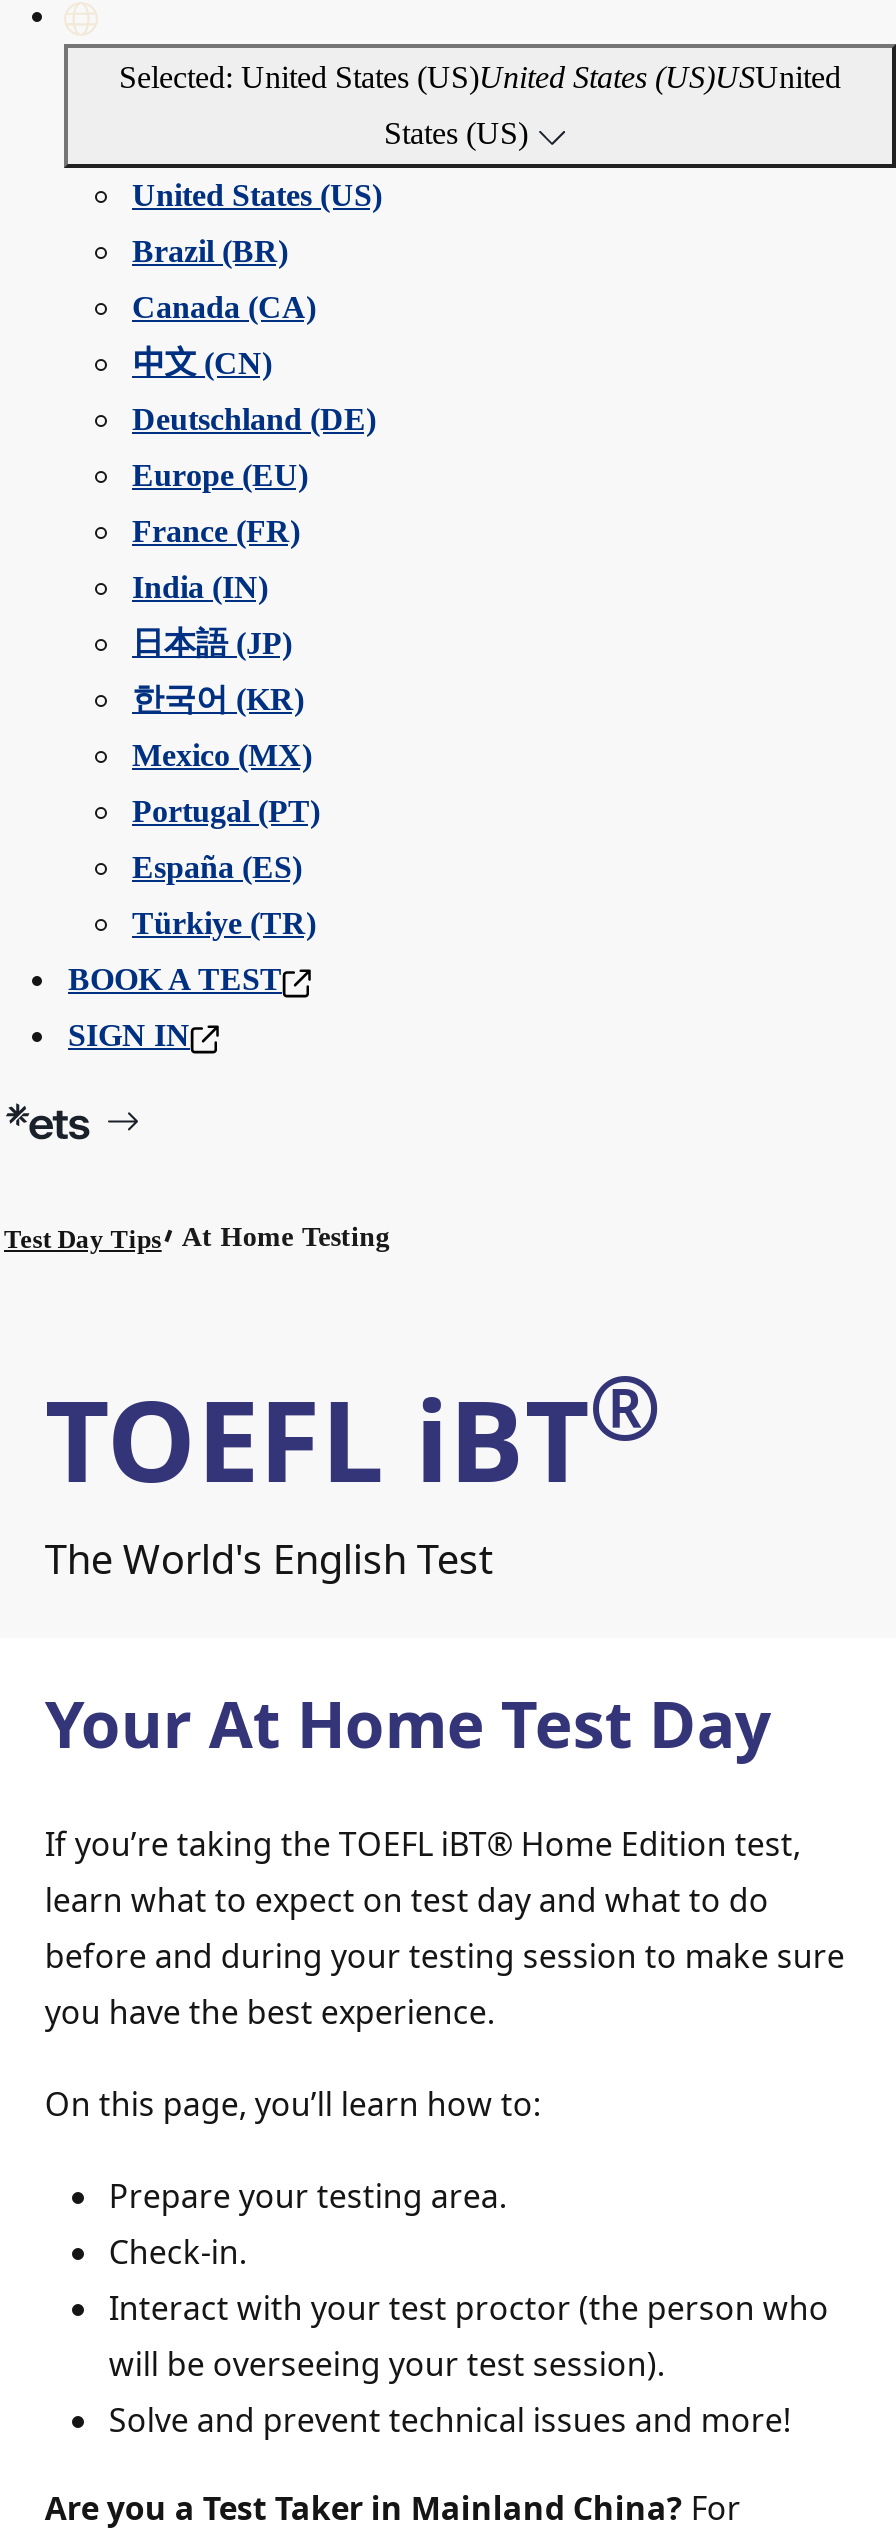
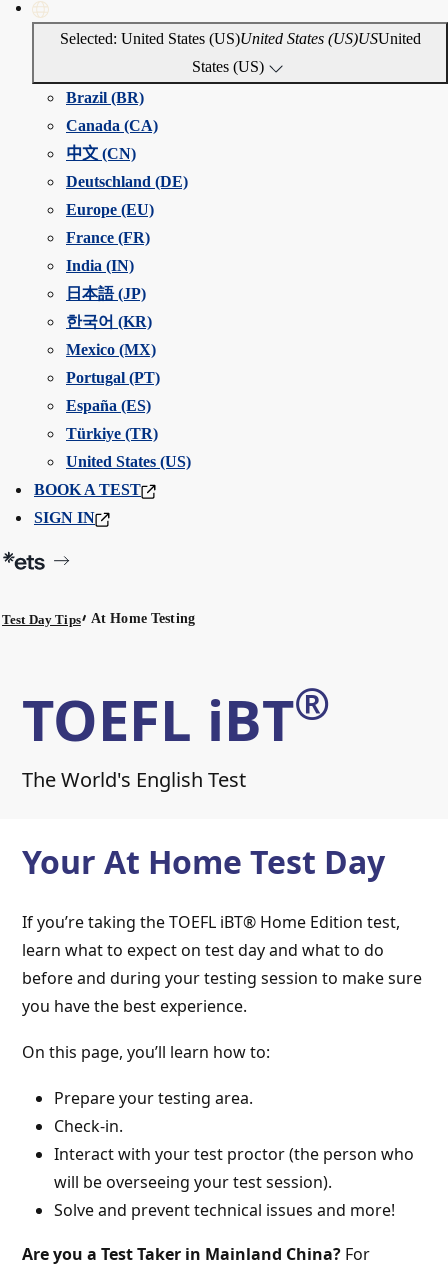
moved down: United States (US)

moved up: Brazil (BR) | Canada (CA) | 中文 (CN) | ... | España (ES) | Türkiye (TR)
